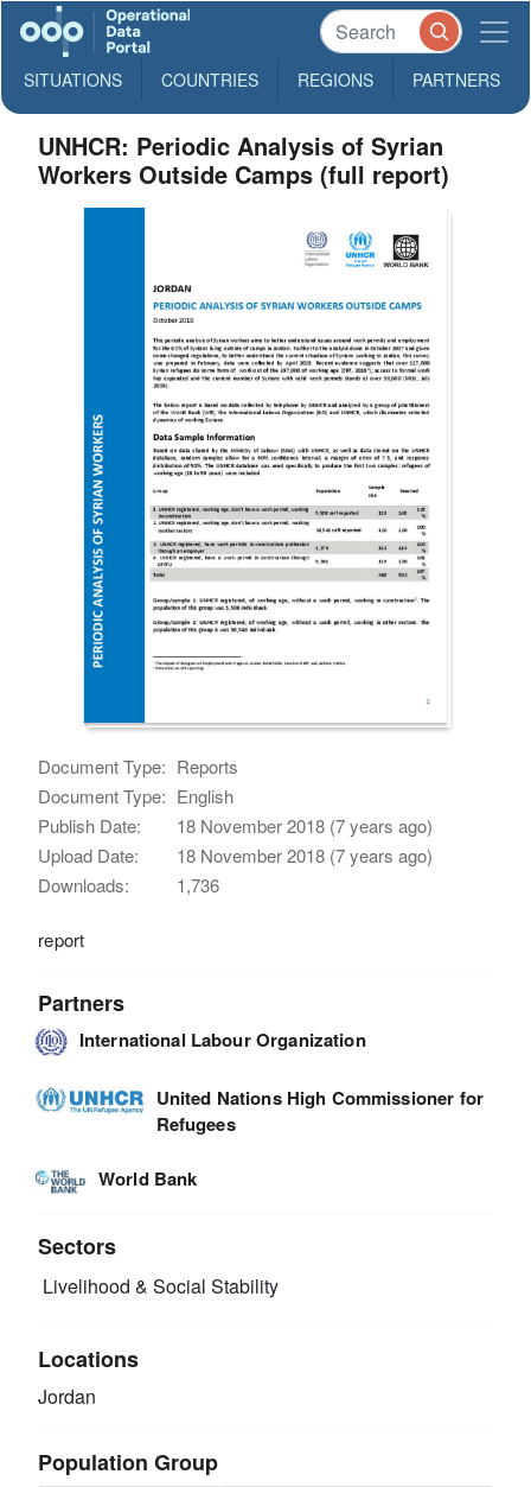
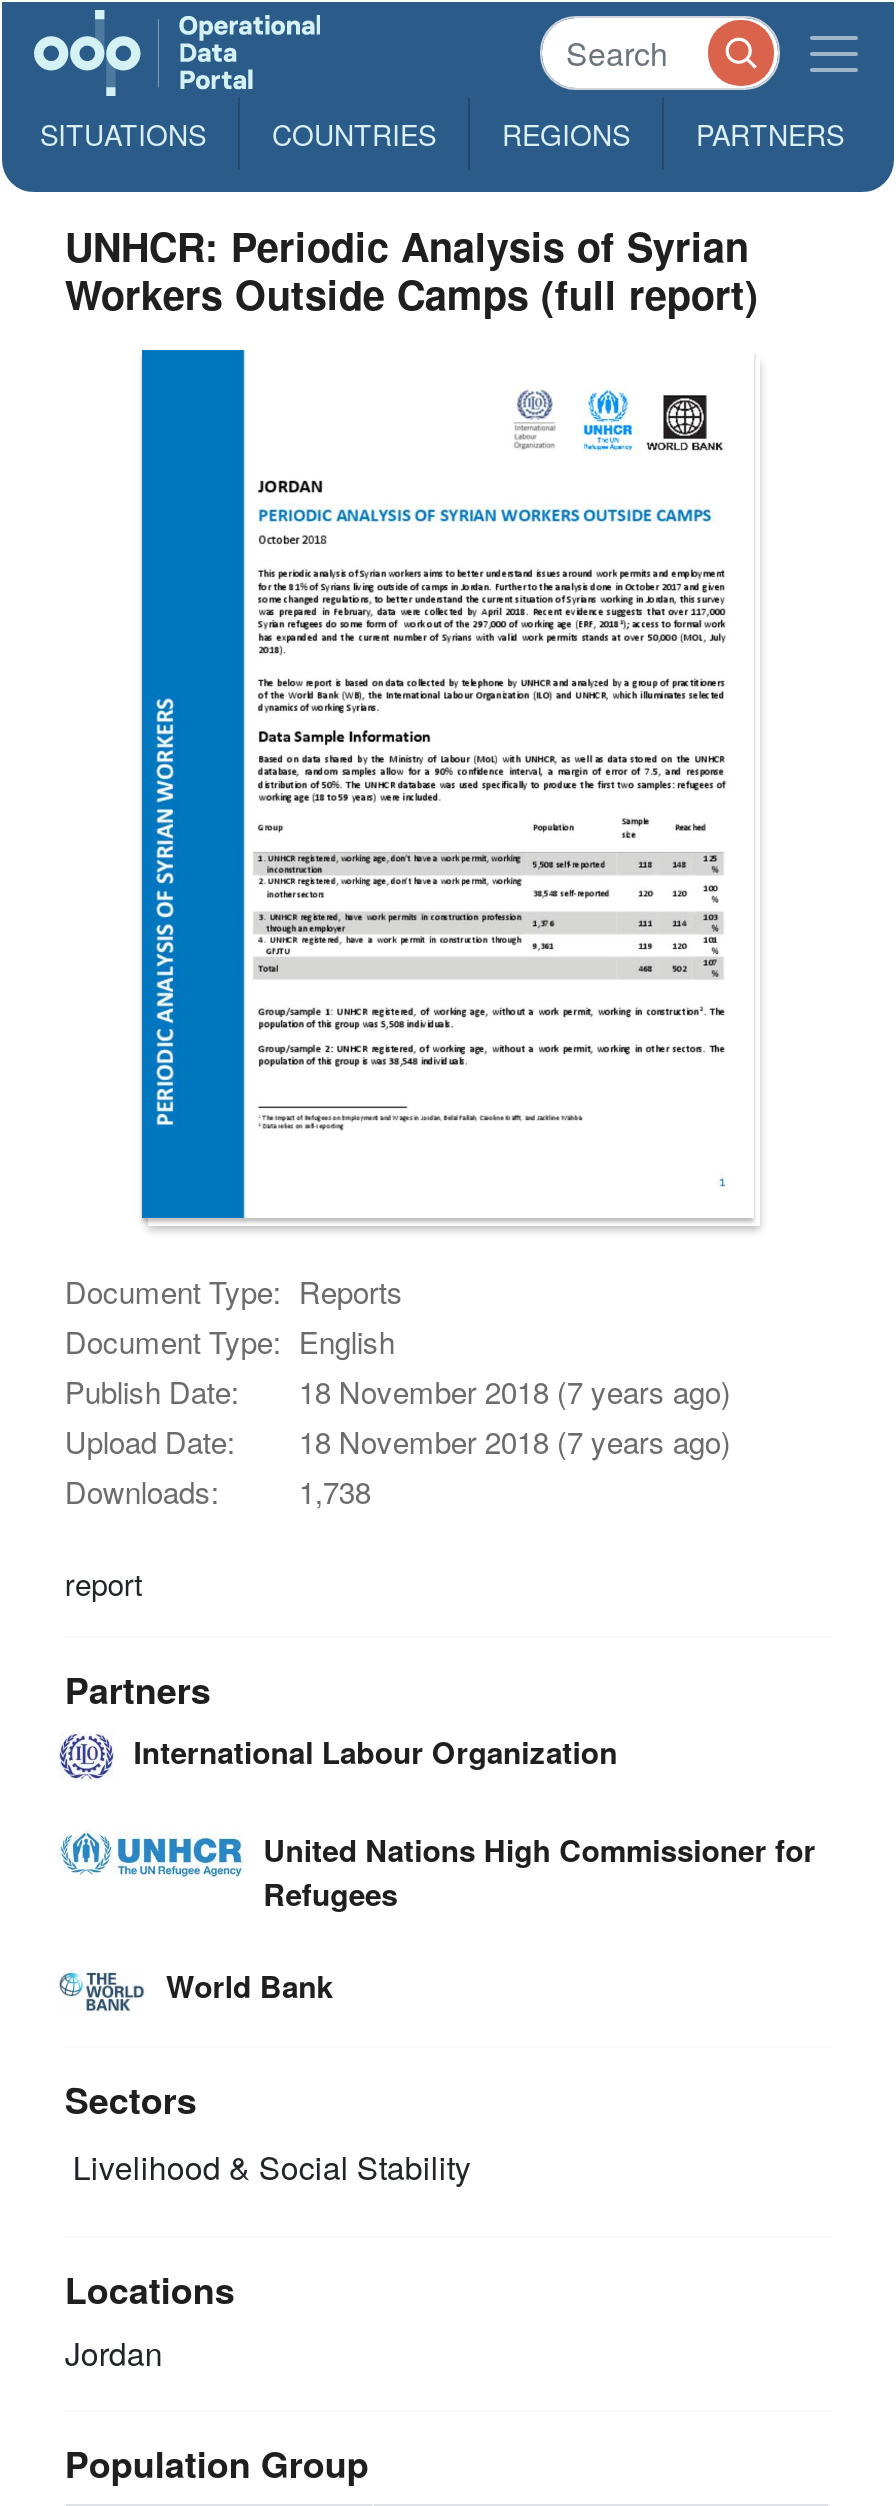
- Downloads: 1,736
+ Downloads: 1,738
